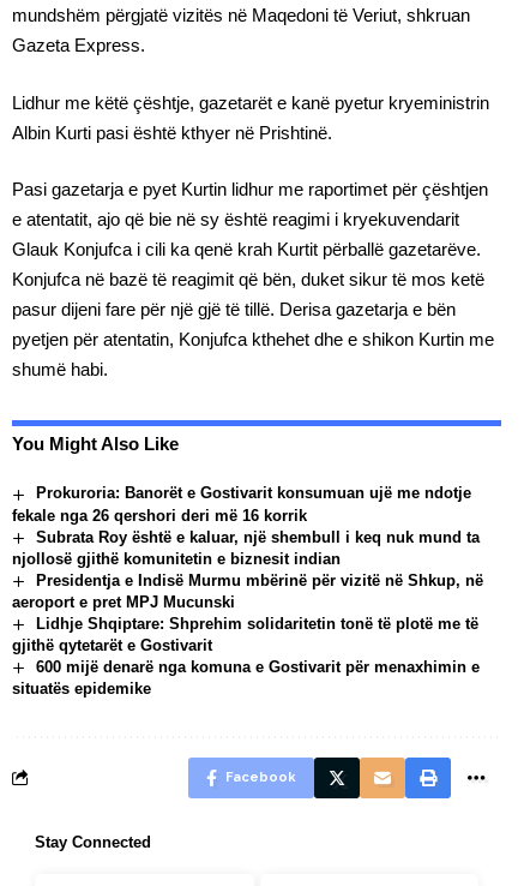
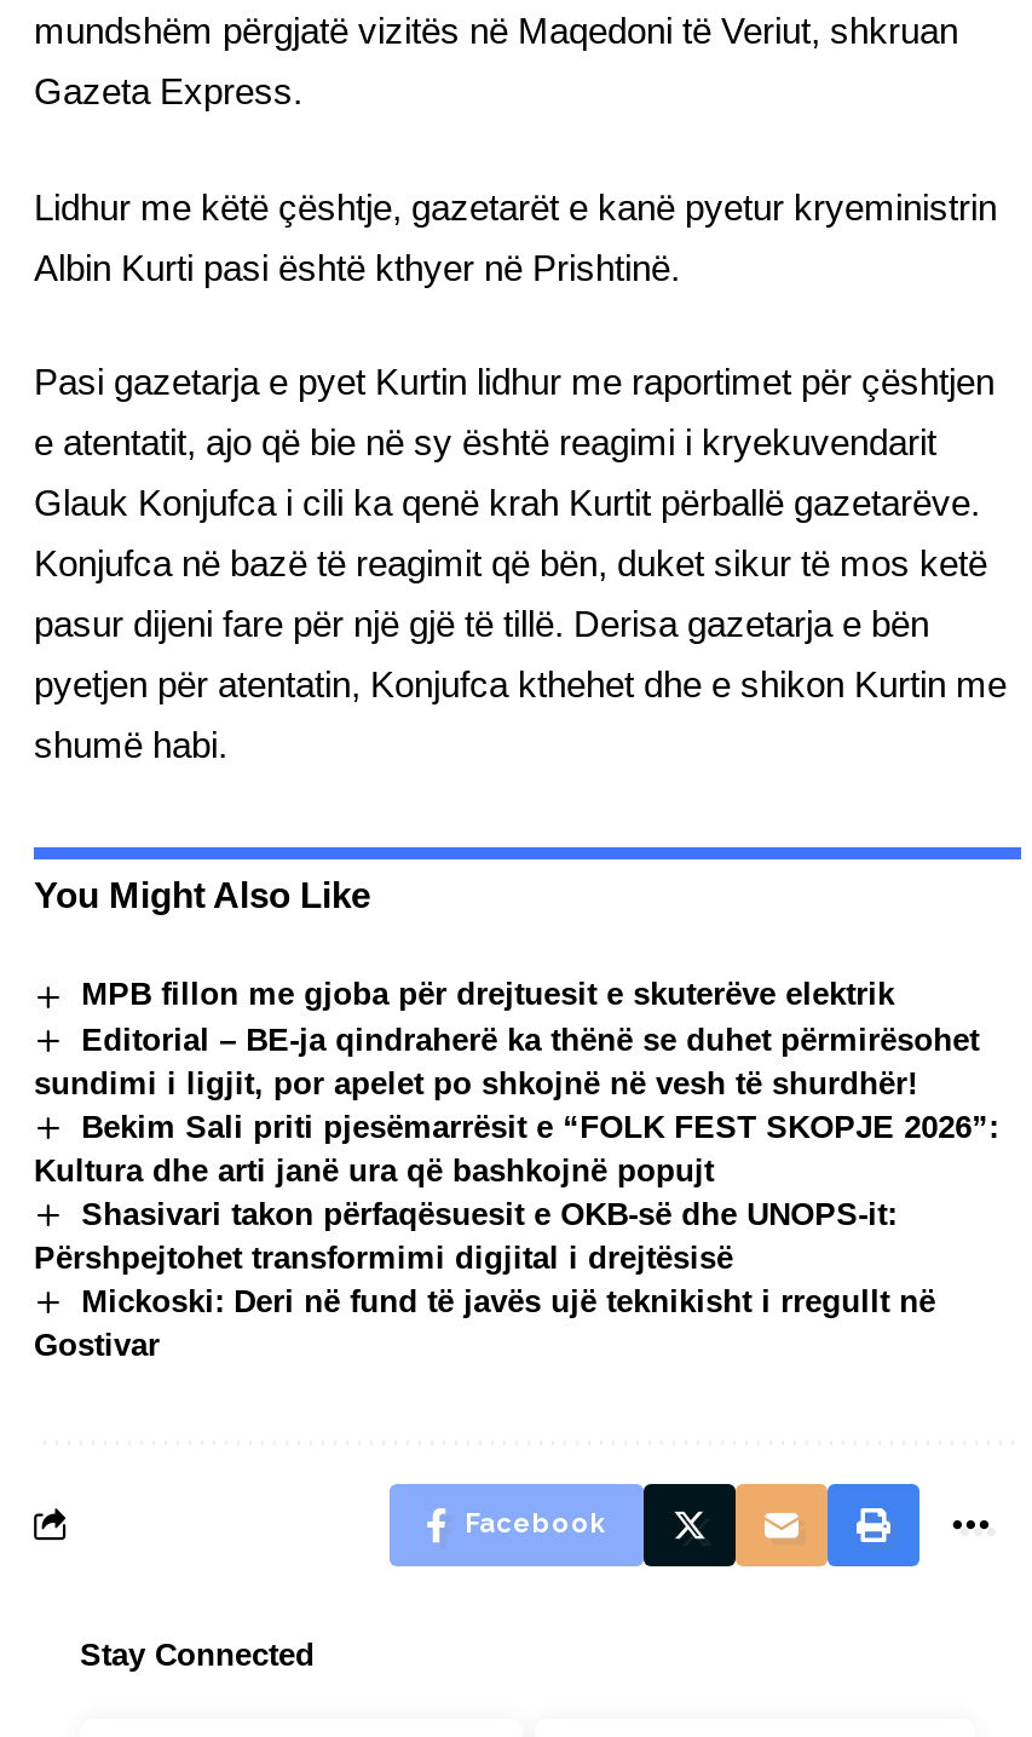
- Prokuroria: Banorët e Gostivarit konsumuan ujë me ndotje
- fekale nga 26 qershori deri më 16 korrik
- Subrata Roy është e kaluar, një shembull i keq nuk mund ta
- njollosë gjithë komunitetin e biznesit indian
- Presidentja e Indisë Murmu mbërinë për vizitë në Shkup, në
- aeroport e pret MPJ Mucunski
- Lidhje Shqiptare: Shprehim solidaritetin tonë të plotë me të
- gjithë qytetarët e Gostivarit
- 600 mijë denarë nga komuna e Gostivarit për menaxhimin e
- situatës epidemike
+ MPB fillon me gjoba për drejtuesit e skuterëve elektrik
+ Editorial – BE-ja qindraherë ka thënë se duhet përmirësohet
+ sundimi i ligjit, por apelet po shkojnë në vesh të shurdhër!
+ Bekim Sali priti pjesëmarrësit e “FOLK FEST SKOPJE 2026”:
+ Kultura dhe arti janë ura që bashkojnë popujt
+ Shasivari takon përfaqësuesit e OKB-së dhe UNOPS-it:
+ Përshpejtohet transformimi digjital i drejtësisë
+ Mickoski: Deri në fund të javës ujë teknikisht i rregullt në
+ Gostivar
